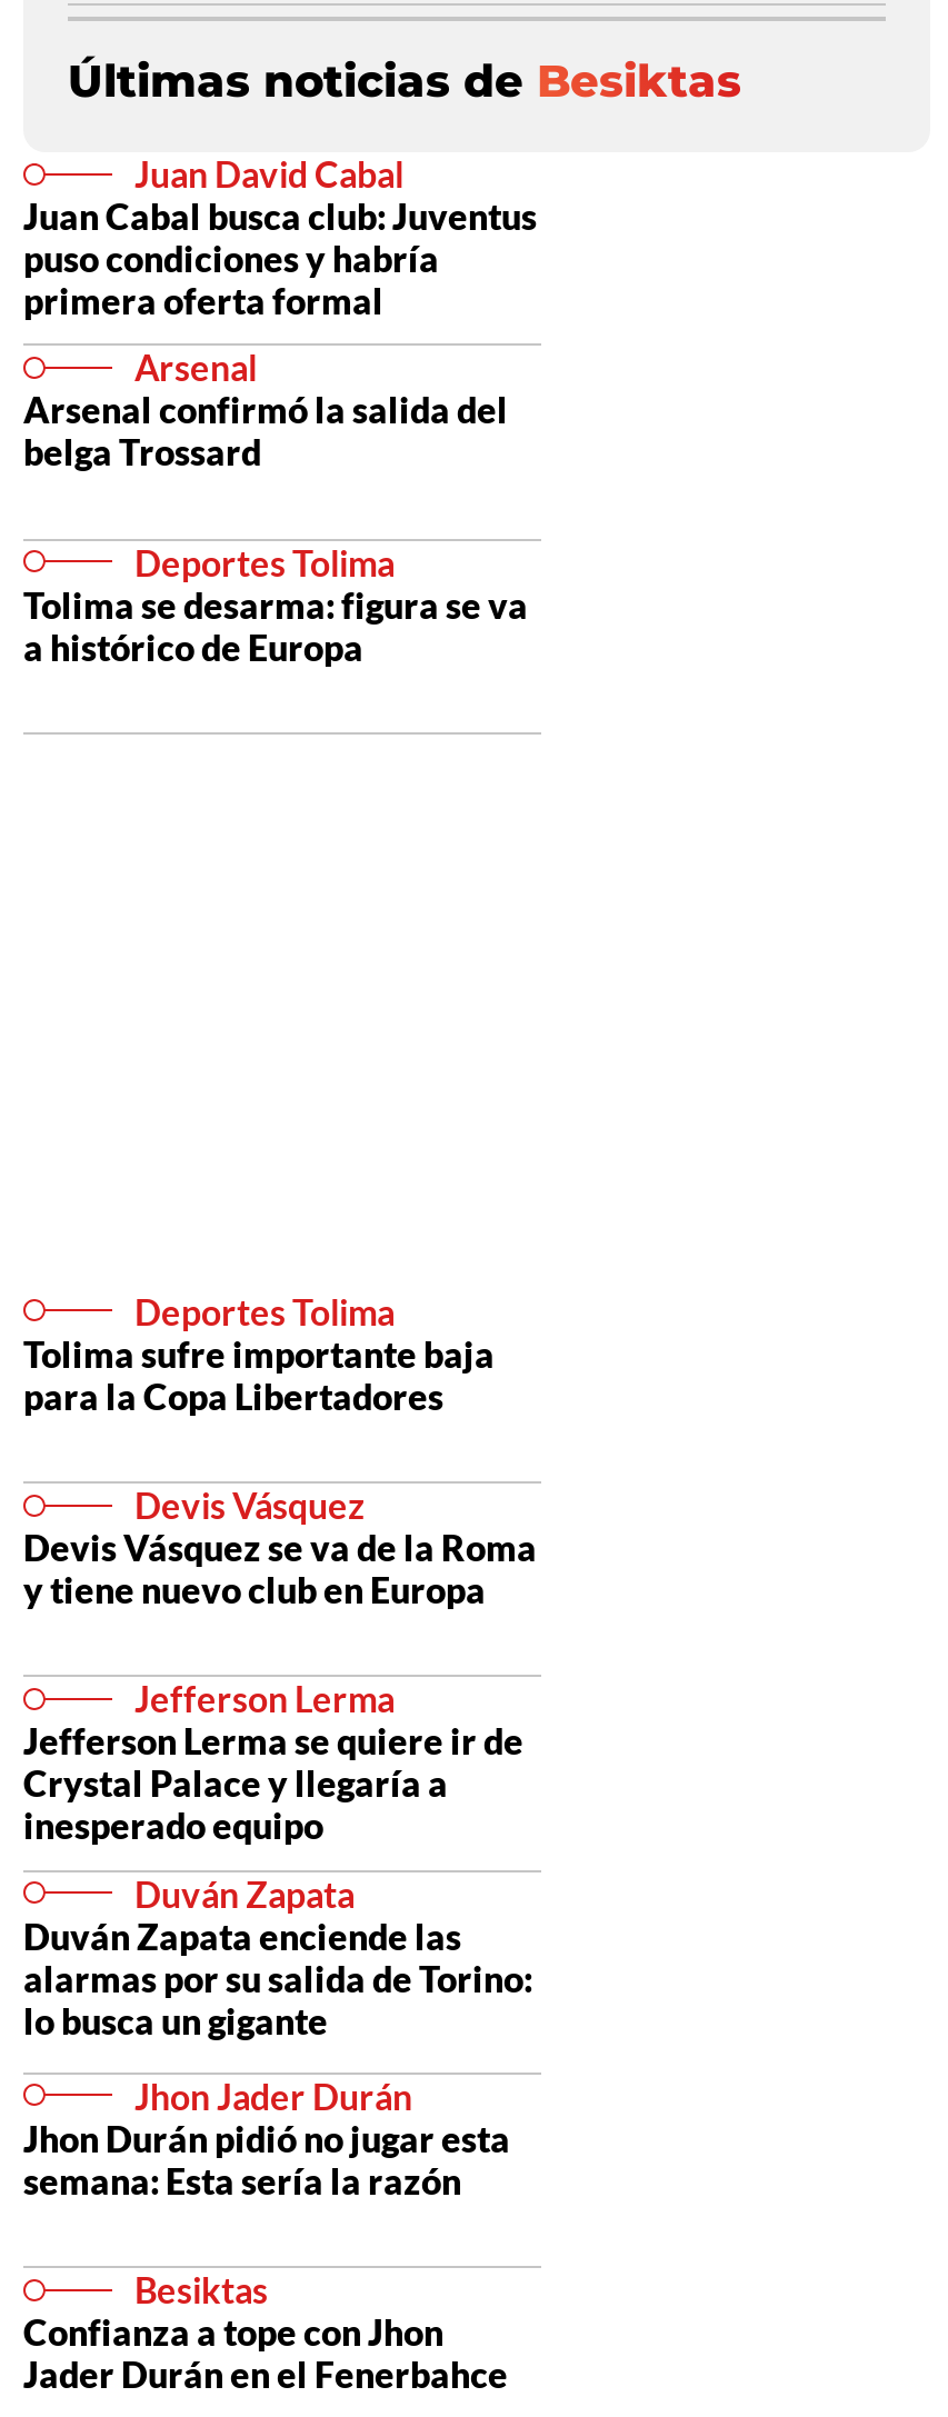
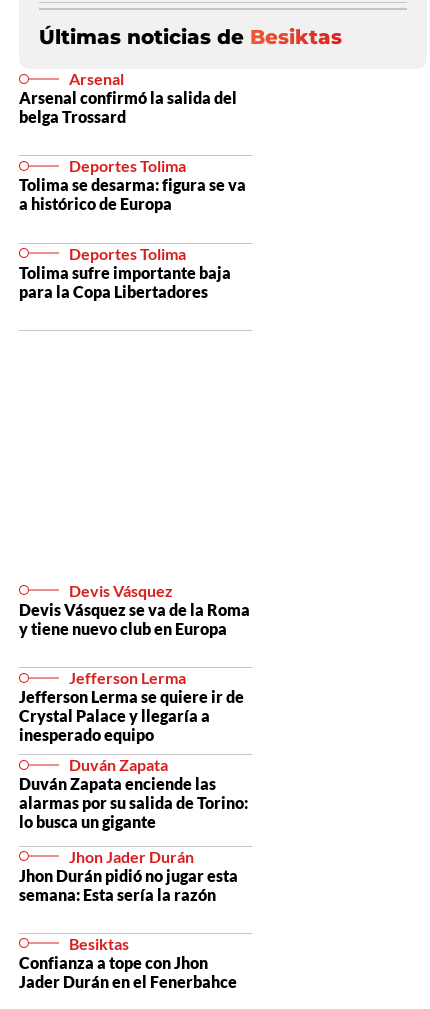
- Juan David Cabal
- Juan Cabal busca club: Juventus
- puso condiciones y habría
- primera oferta formal

moved up: Deportes Tolima | Tolima sufre importante baja | para la Copa Libertadores
